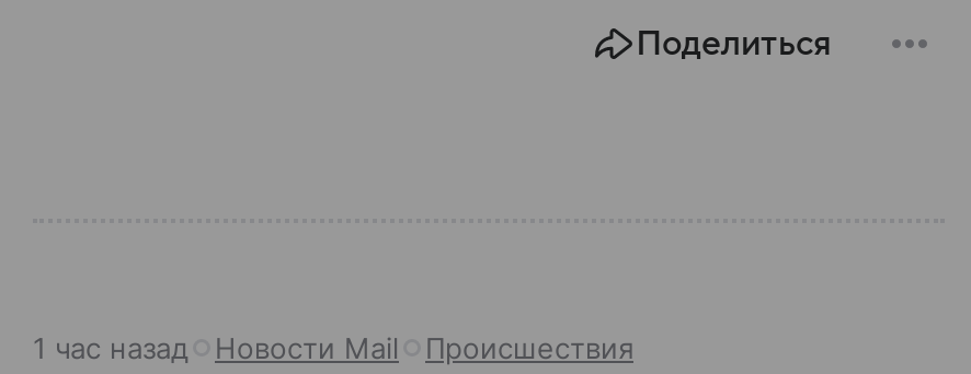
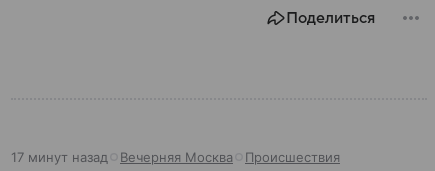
- 1 час назад
- Новости Mail
+ 17 минут назад
+ Вечерняя Москва
